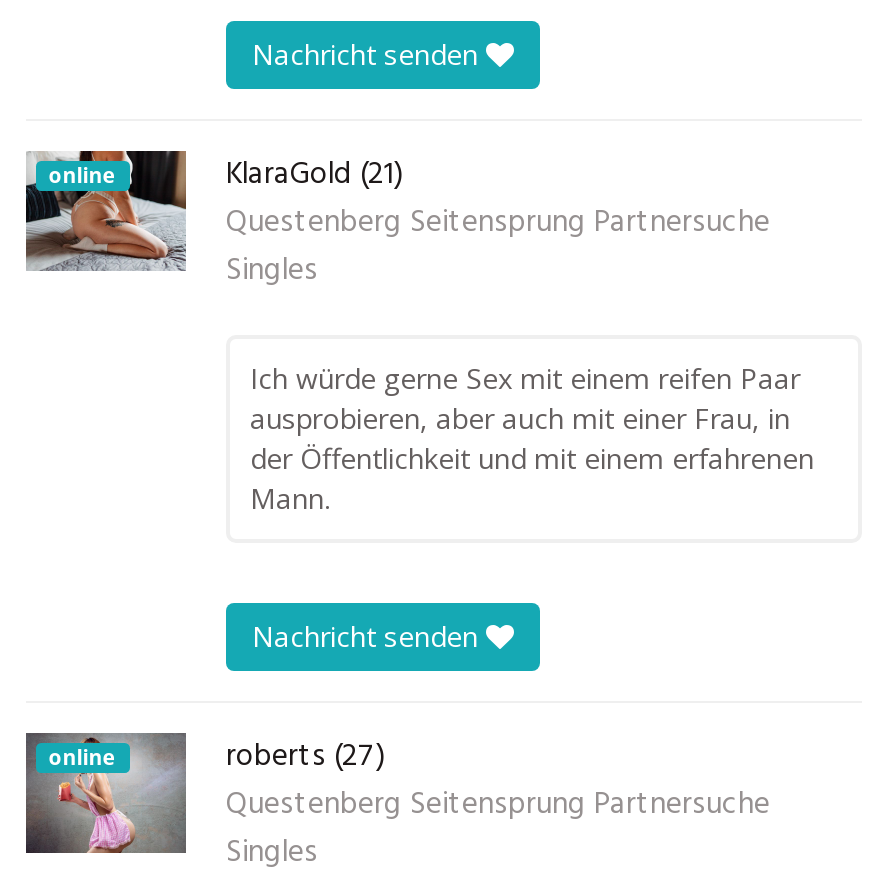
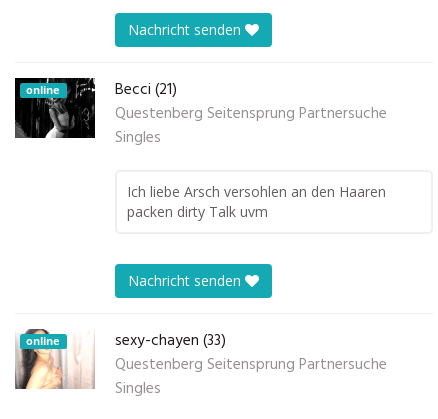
- [image]
- KlaraGold (21)
+ [image]
+ Becci (21)

- Ich würde gerne Sex mit einem reifen Paar
- ausprobieren, aber auch mit einer Frau, in
- der Öffentlichkeit und mit einem erfahrenen
- Mann.
+ Ich liebe Arsch versohlen an den Haaren
+ packen dirty Talk uvm

- [image]
- roberts (27)
+ [image]
+ sexy-chayen (33)
